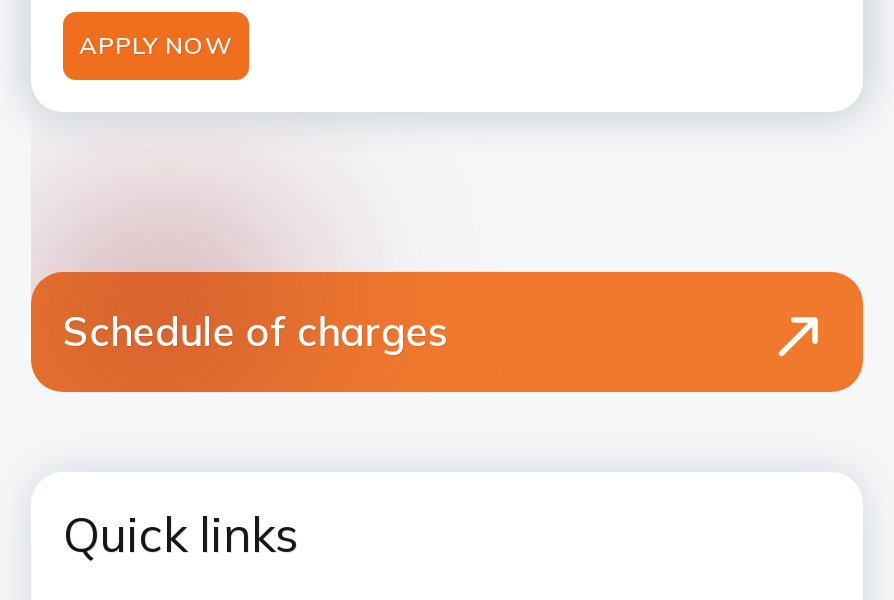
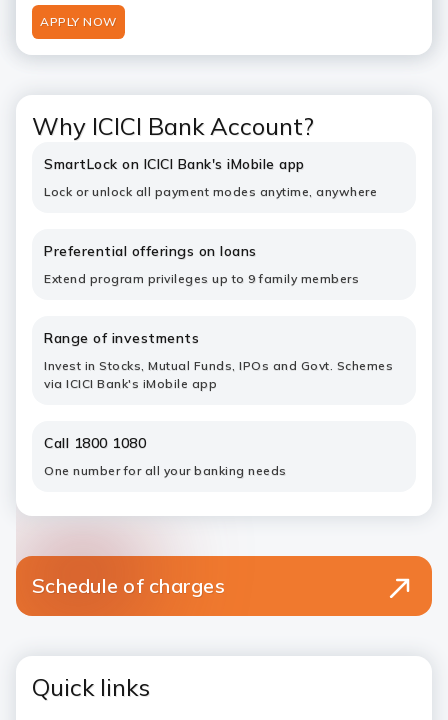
+ Why ICICI Bank Account?
+ SmartLock on ICICI Bank's iMobile app
+ Lock or unlock all payment modes anytime, anywhere
+ Preferential offerings on loans
+ Extend program privileges up to 9 family members
+ Range of investments
+ Invest in Stocks, Mutual Funds, IPOs and Govt. Schemes
+ via ICICI Bank's iMobile app
+ Call 1800 1080
+ One number for all your banking needs
